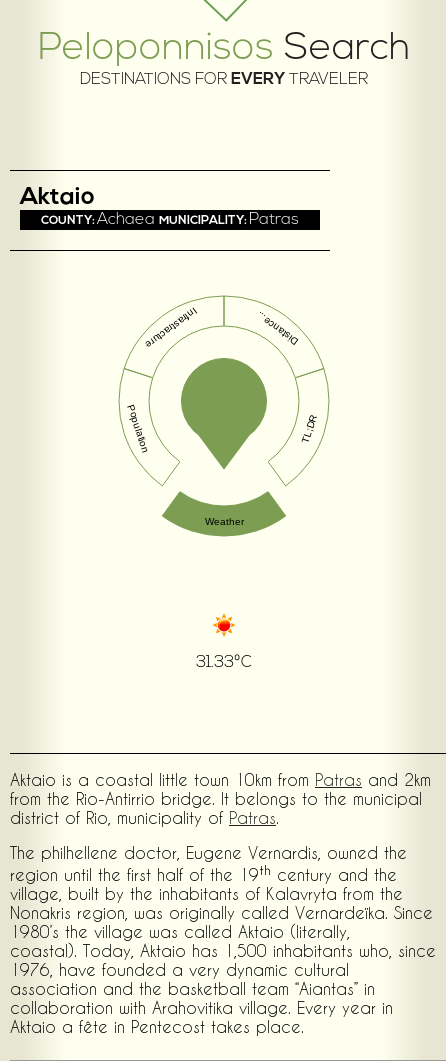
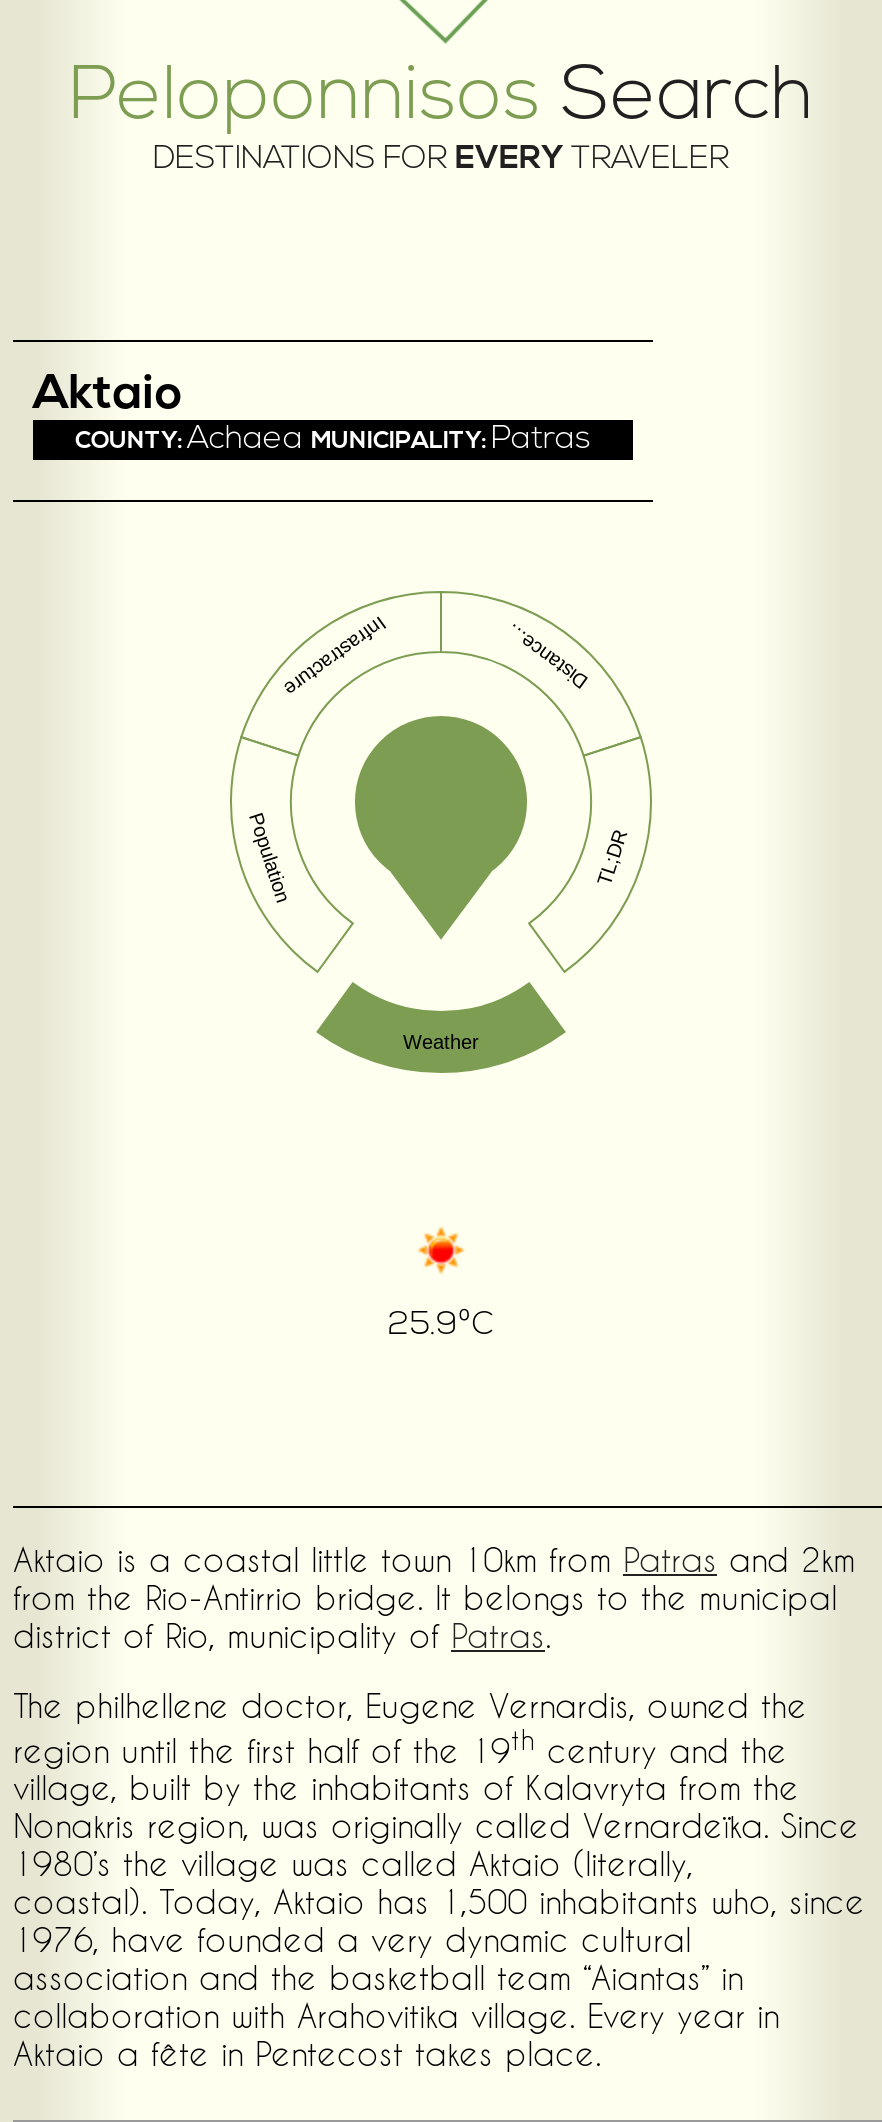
- 31.33ºC
+ 25.9ºC
